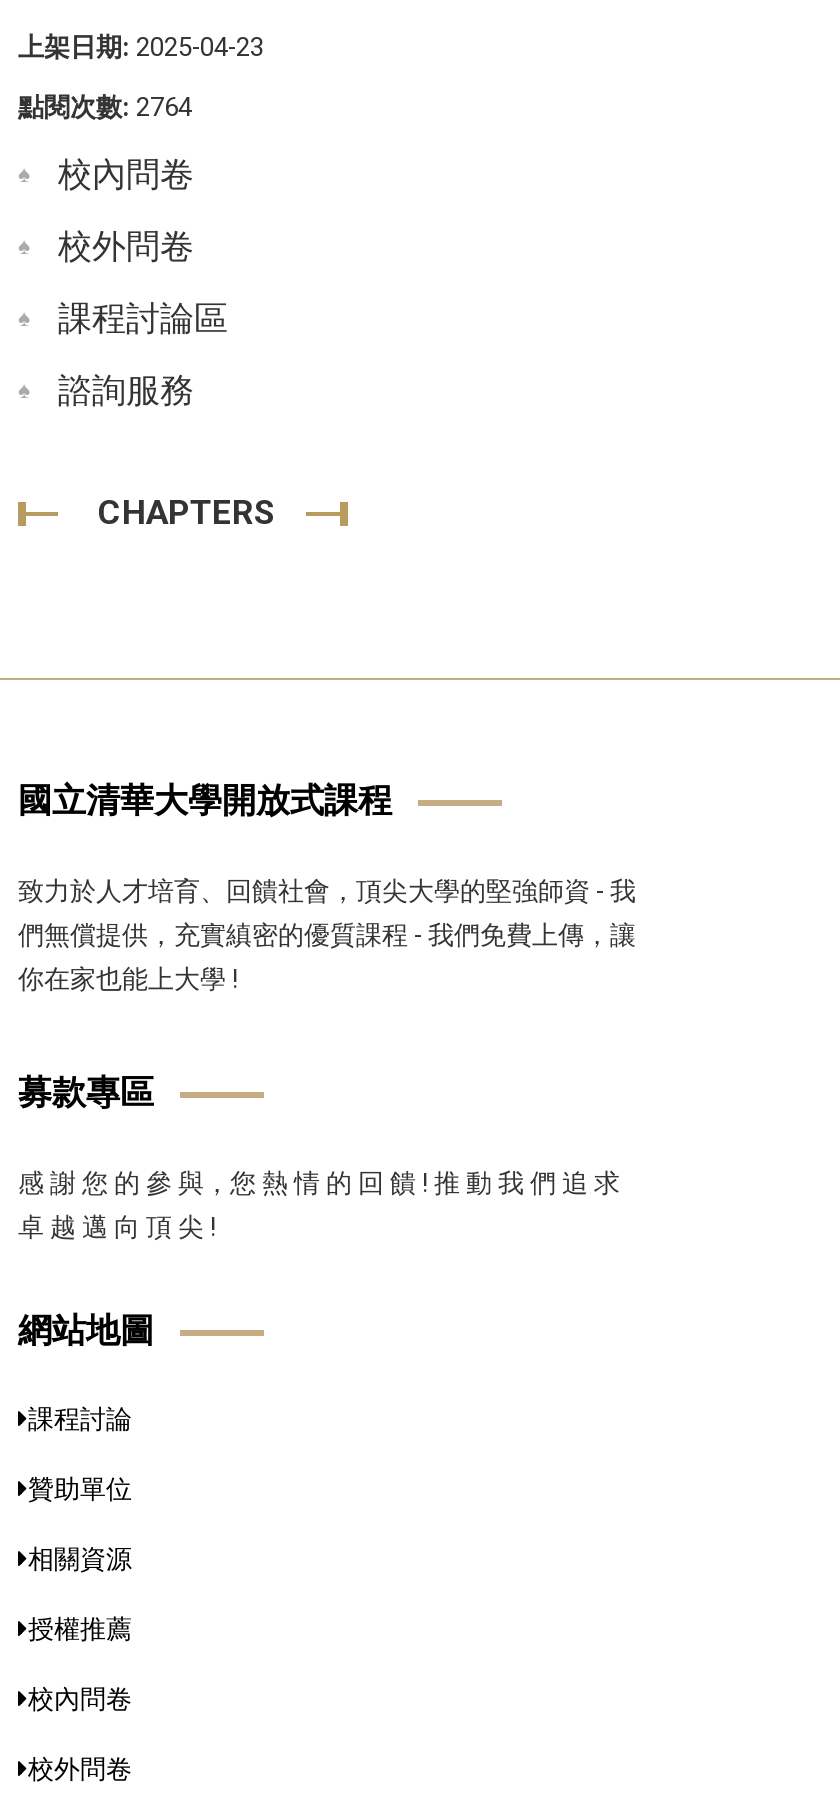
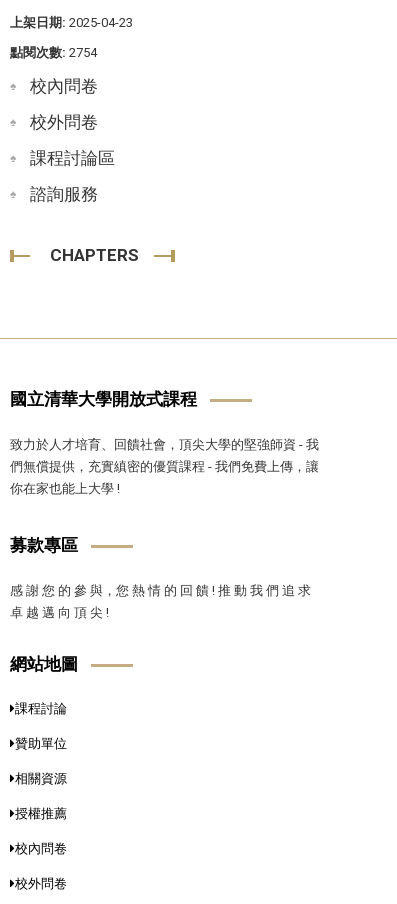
- 點閱次數: 2764
+ 點閱次數: 2754
